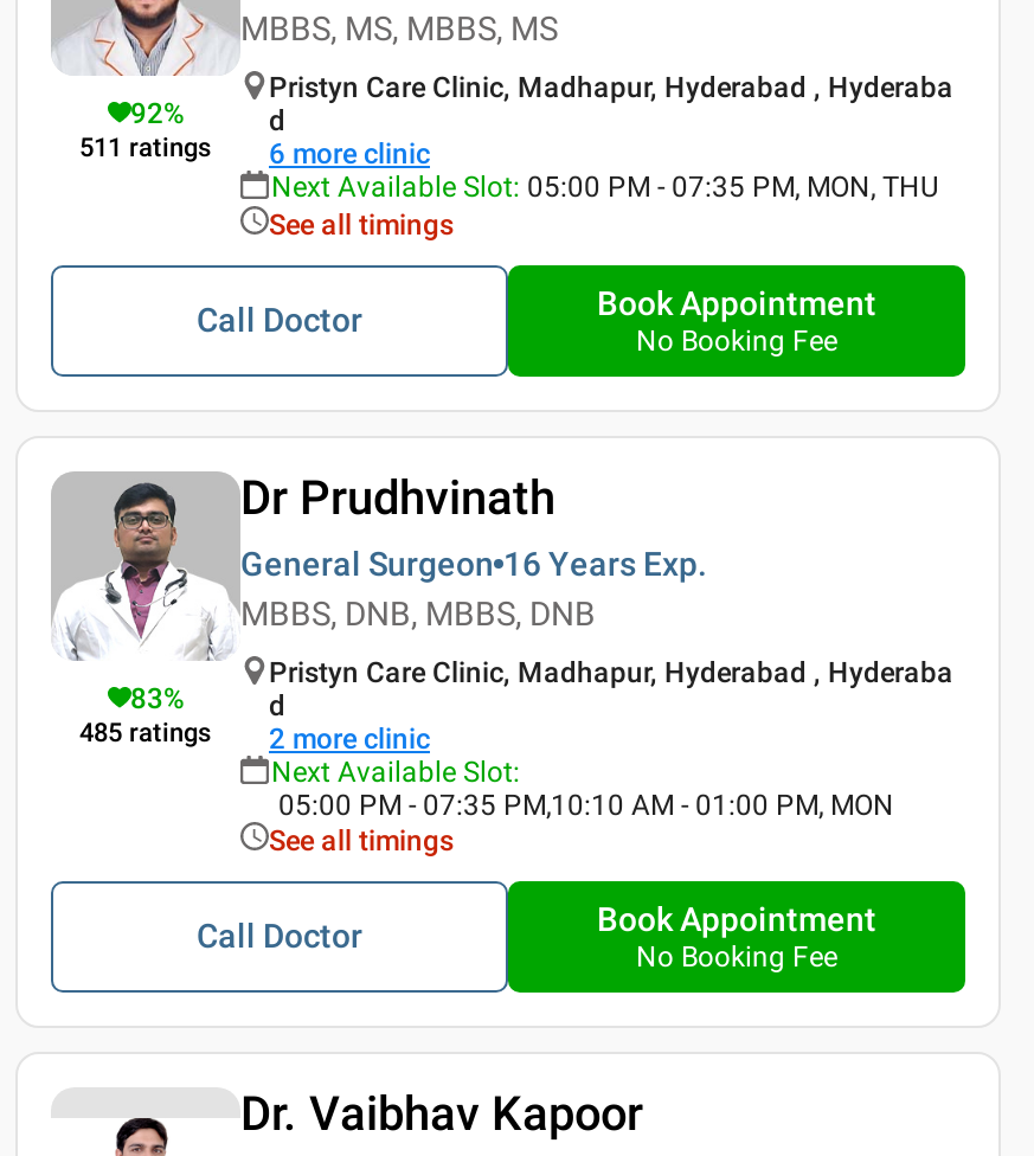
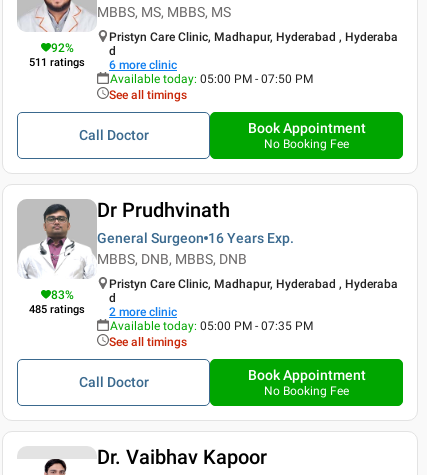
- Next Available Slot: 05:00 PM - 07:35 PM, MON, THU
+ Available today: 05:00 PM - 07:50 PM

- Next Available Slot:
- 05:00 PM - 07:35 PM,10:10 AM - 01:00 PM, MON
+ Available today: 05:00 PM - 07:35 PM
